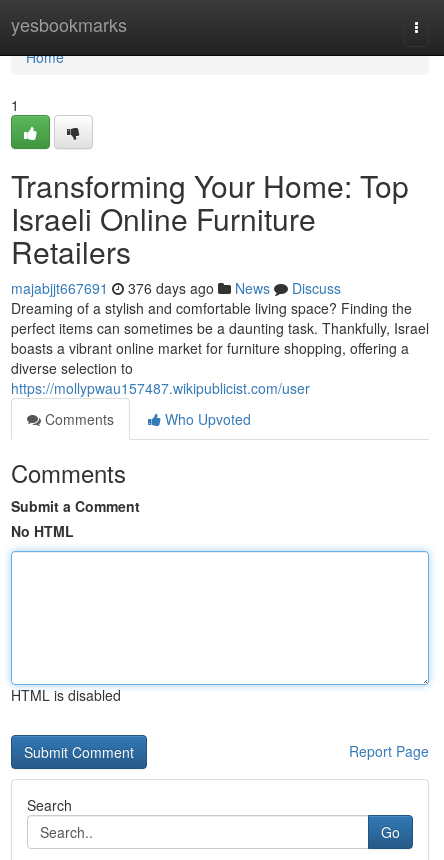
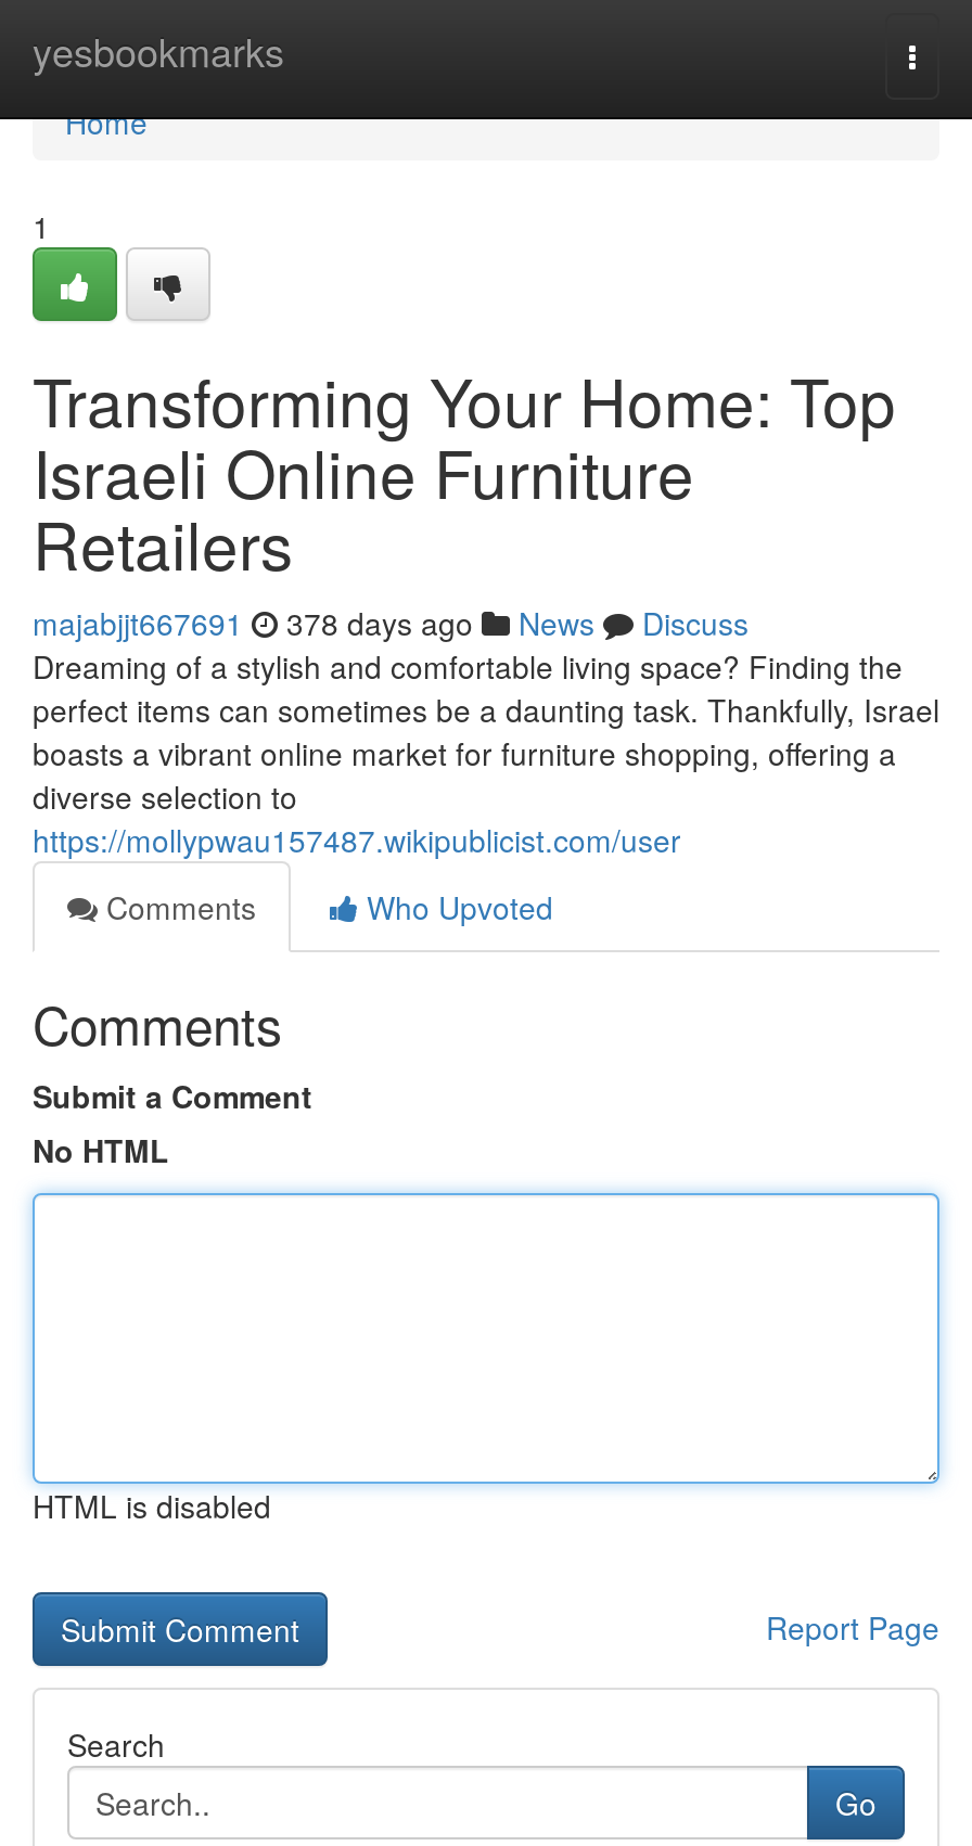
- majabjjt667691 376 days ago News Discuss
+ majabjjt667691 378 days ago News Discuss
